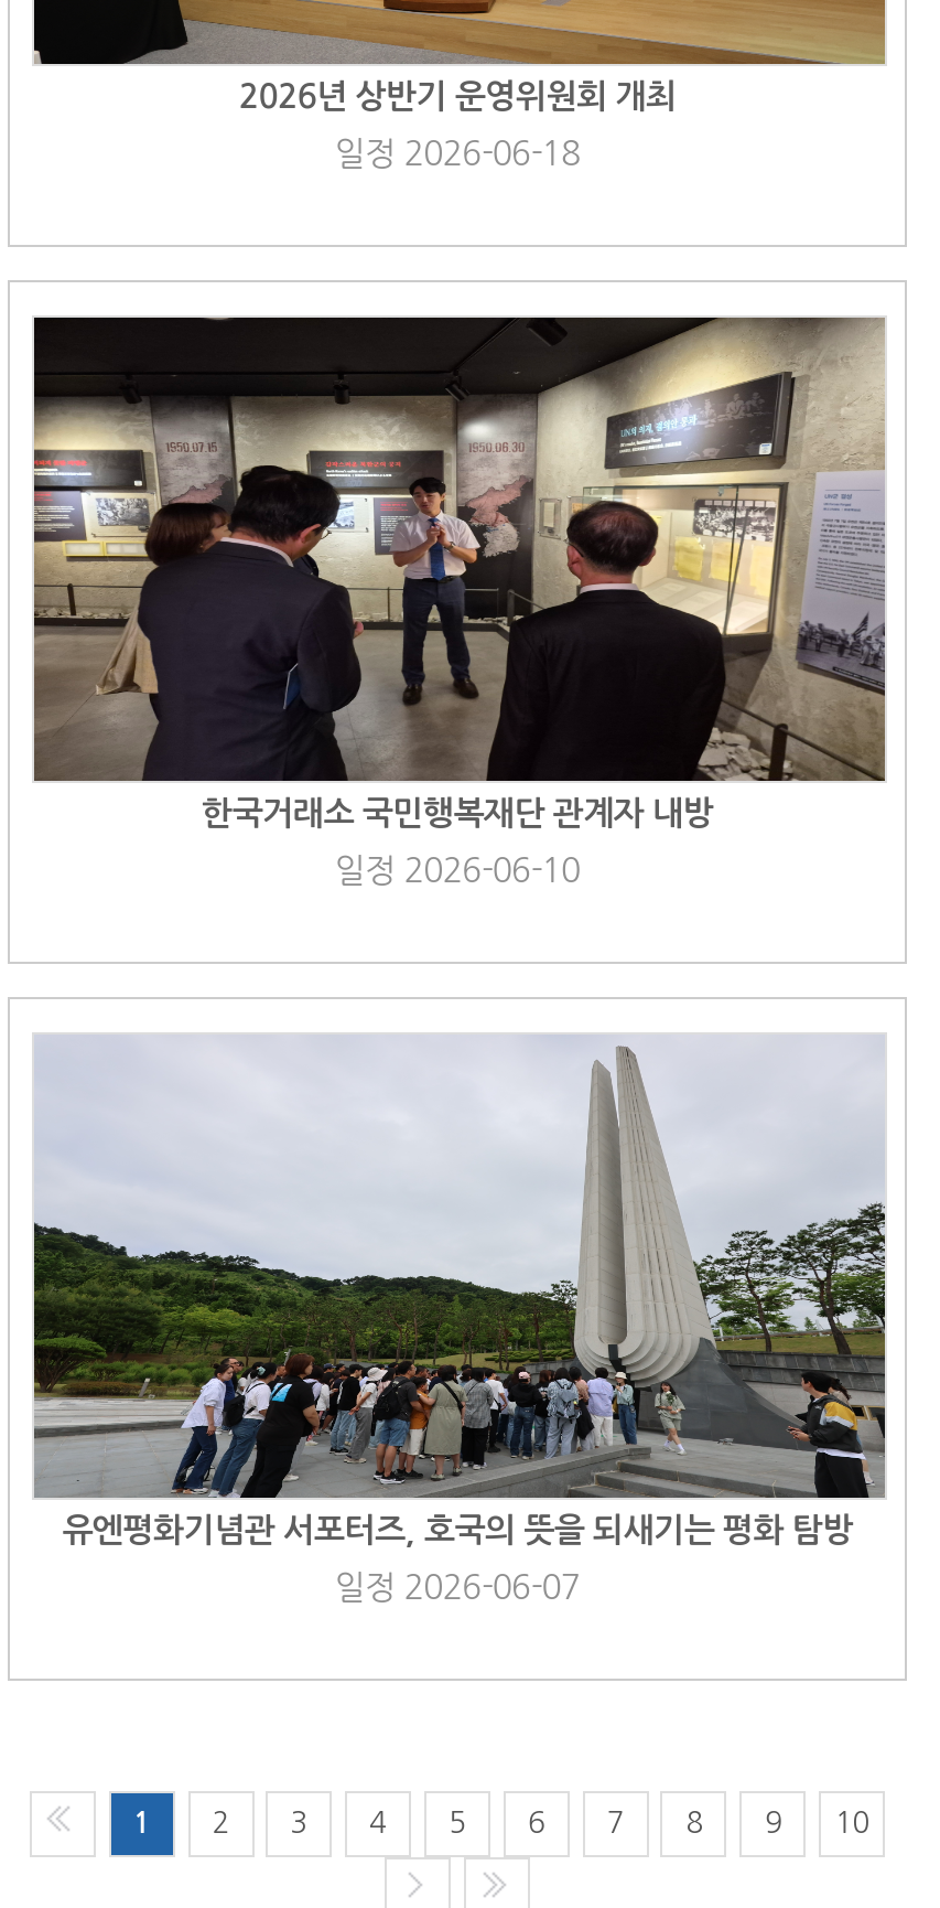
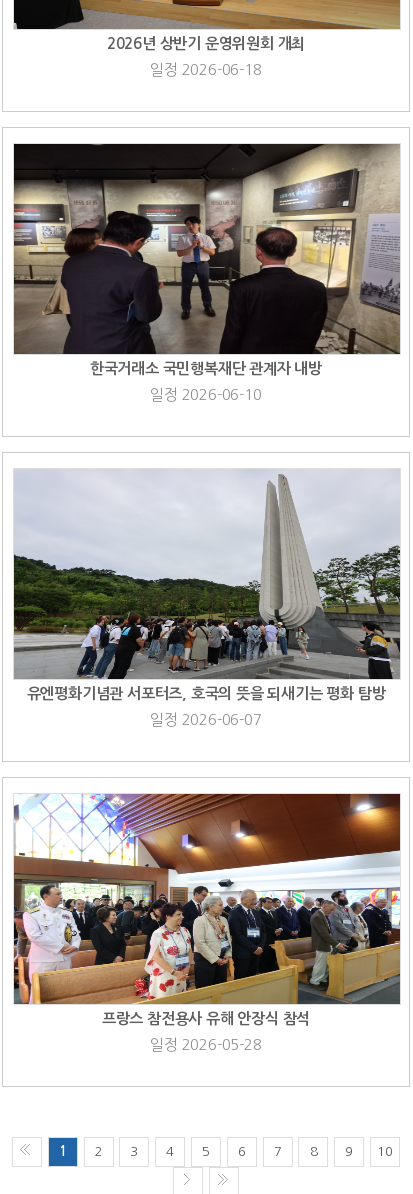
+ [image]
+ 프랑스 참전용사 유해 안장식 참석
+ 일정 2026-05-28
